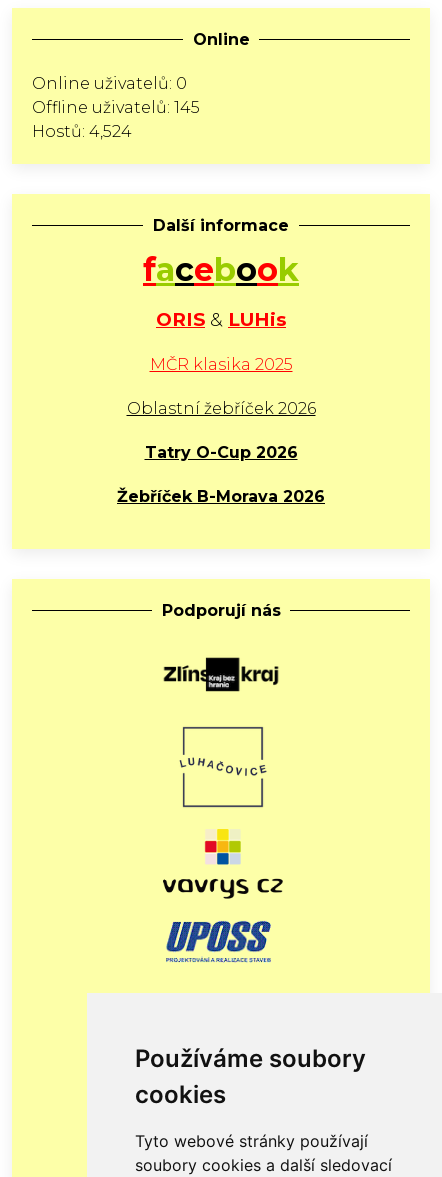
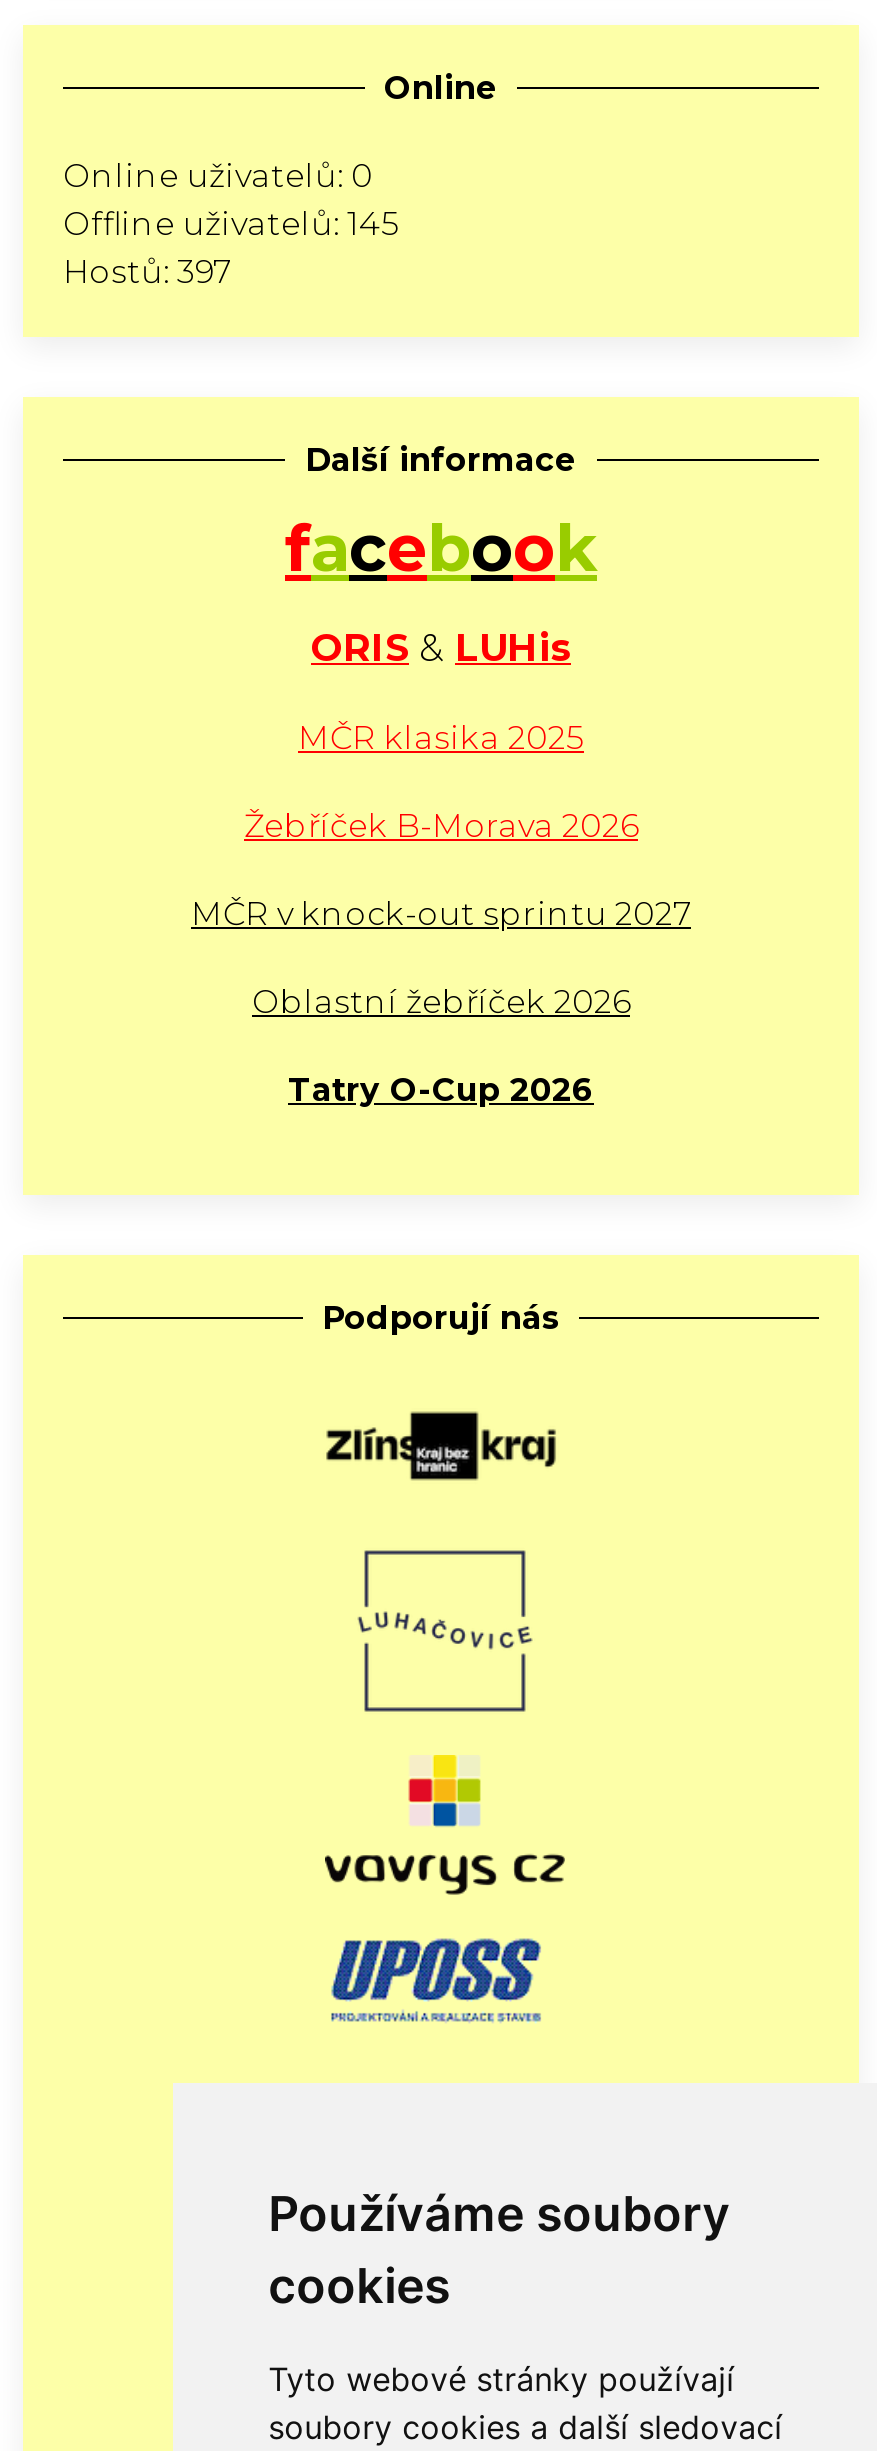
- Hostů: 4,524
+ Hostů: 397

+ MČR v knock-out sprintu 2027

moved down: Oblastní žebříček 2026 | Tatry O-Cup 2026

moved up: Žebříček B-Morava 2026
